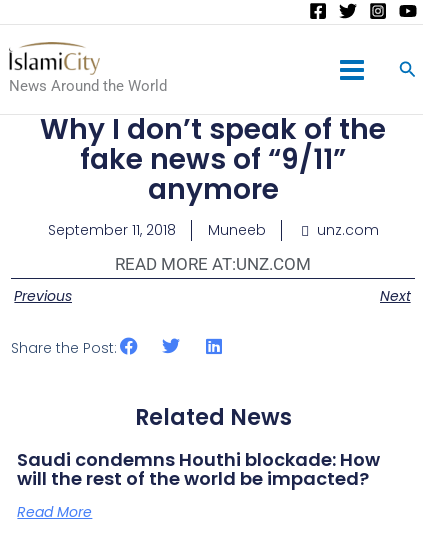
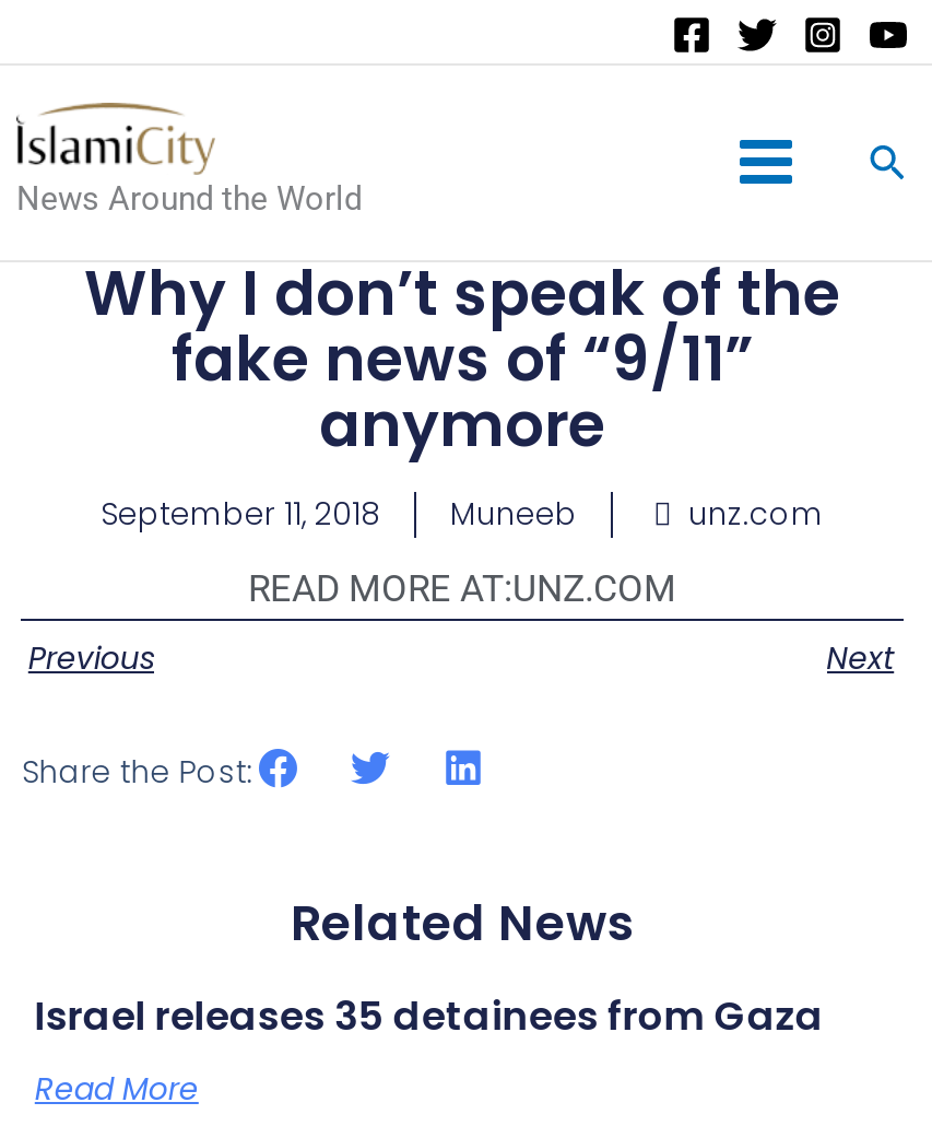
- Saudi condemns Houthi blockade: How
- will the rest of the world be impacted?
+ Israel releases 35 detainees from Gaza
